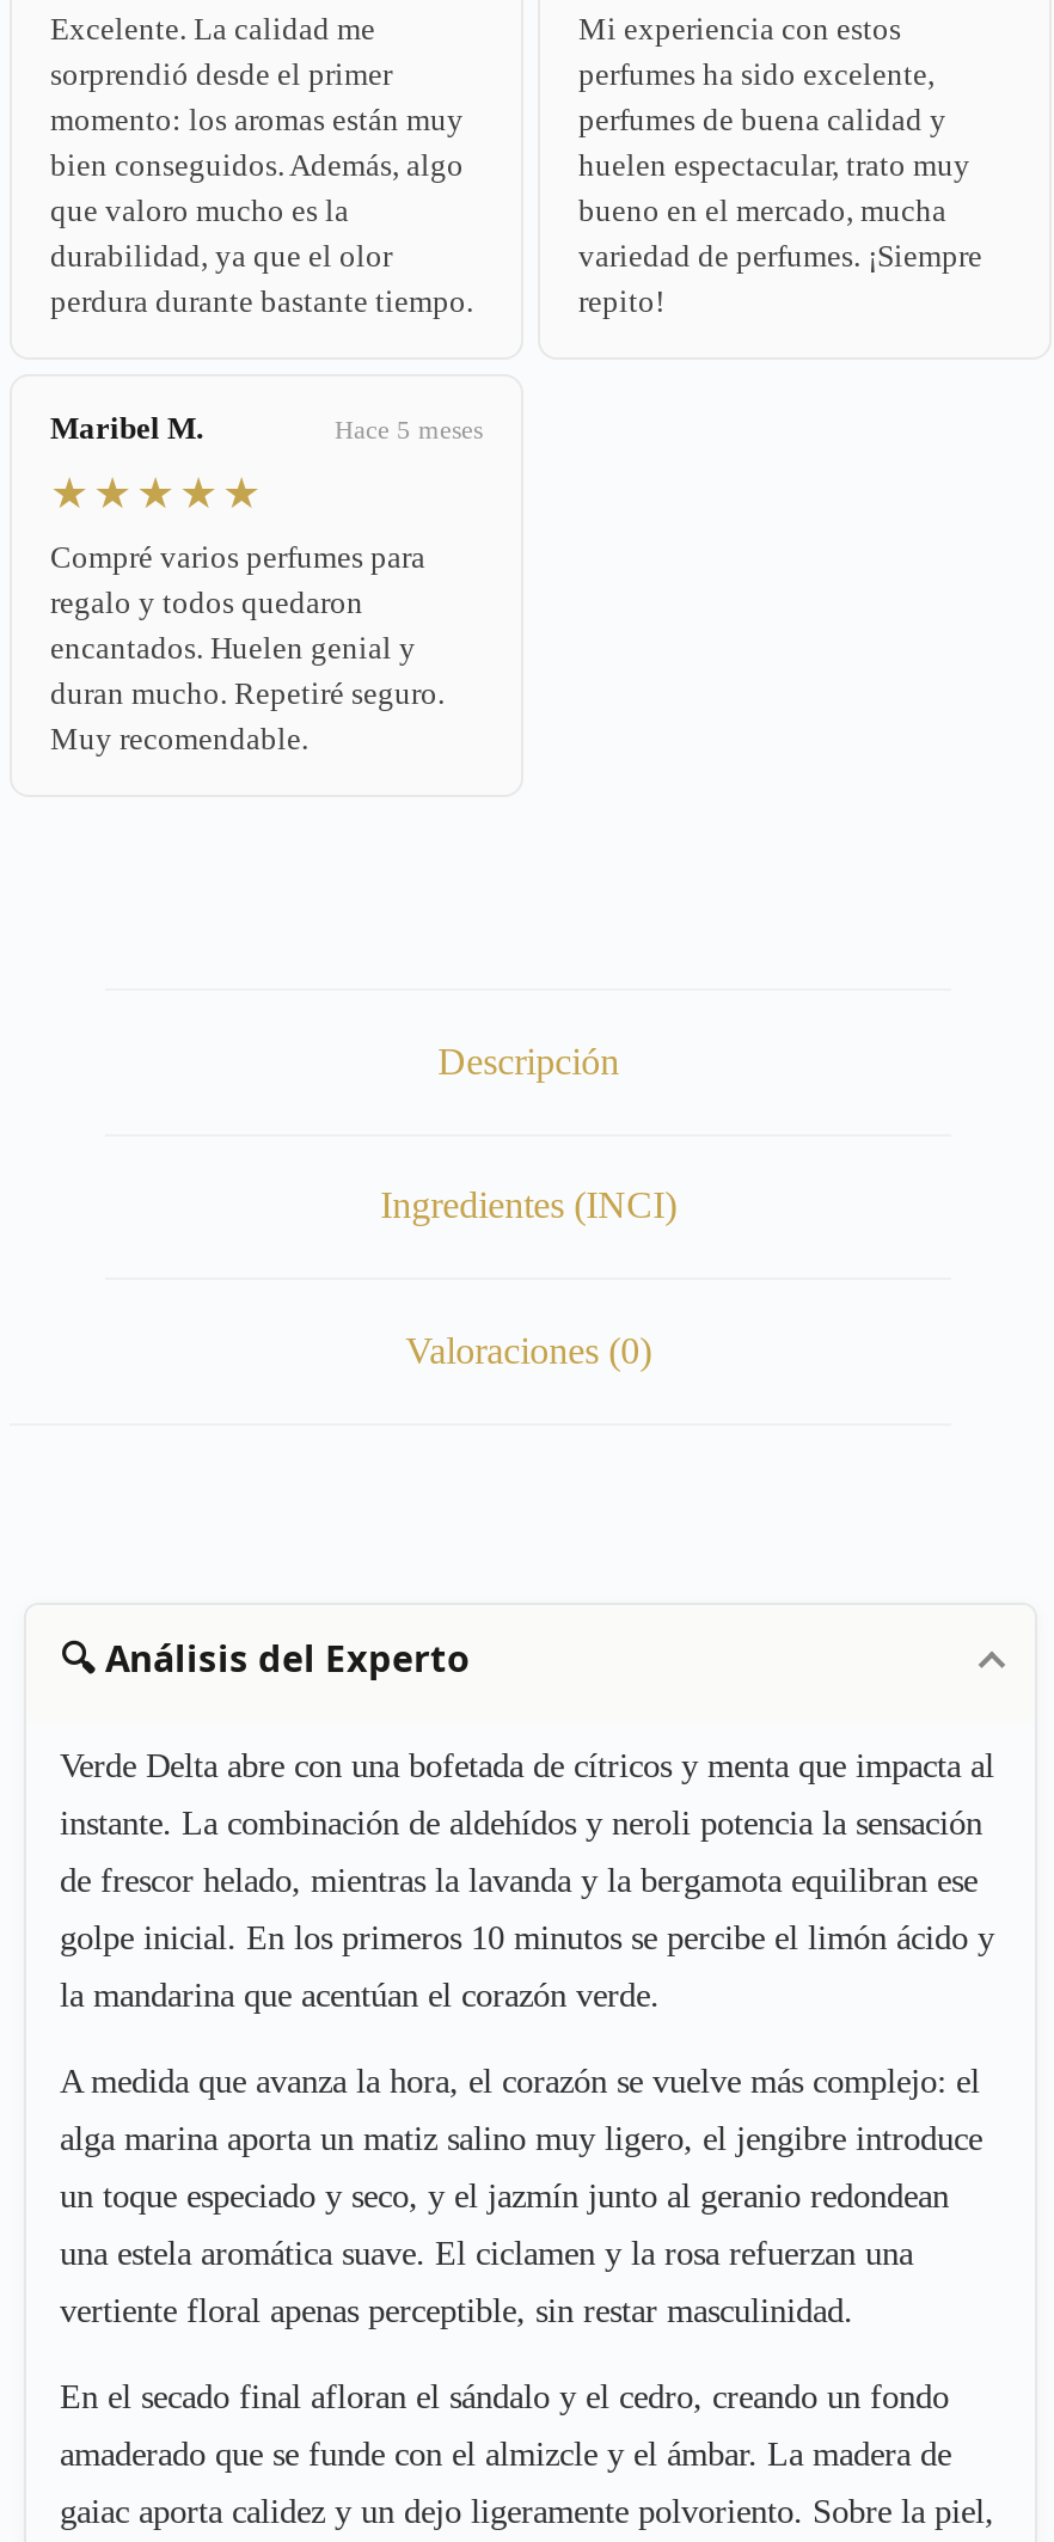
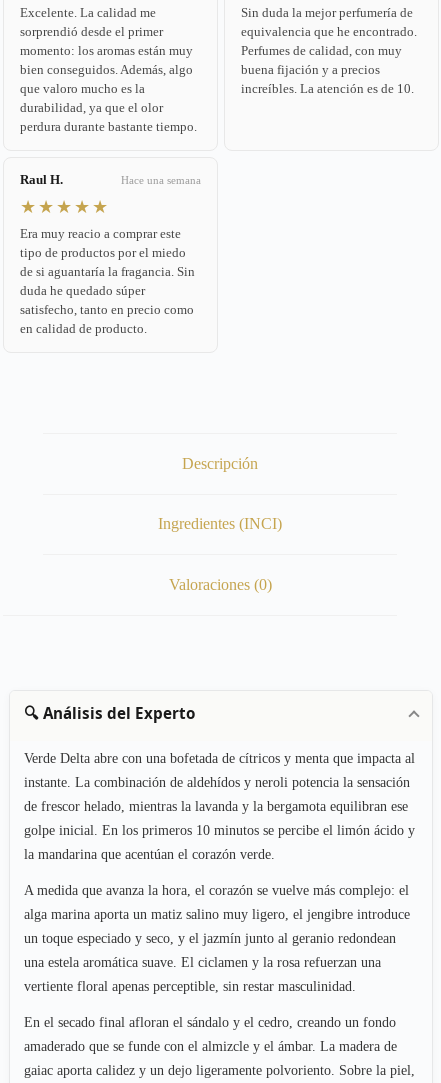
- Mi experiencia con estos
- perfumes ha sido excelente,
- perfumes de buena calidad y
- huelen espectacular, trato muy
- bueno en el mercado, mucha
- variedad de perfumes. ¡Siempre
- repito!
+ Sin duda la mejor perfumería de
+ equivalencia que he encontrado.
+ Perfumes de calidad, con muy
+ buena fijación y a precios
+ increíbles. La atención es de 10.

- Maribel M.
- Hace 5 meses
+ Raul H.
+ Hace una semana

- Compré varios perfumes para
- regalo y todos quedaron
- encantados. Huelen genial y
- duran mucho. Repetiré seguro.
- Muy recomendable.
+ Era muy reacio a comprar este
+ tipo de productos por el miedo
+ de si aguantaría la fragancia. Sin
+ duda he quedado súper
+ satisfecho, tanto en precio como
+ en calidad de producto.
